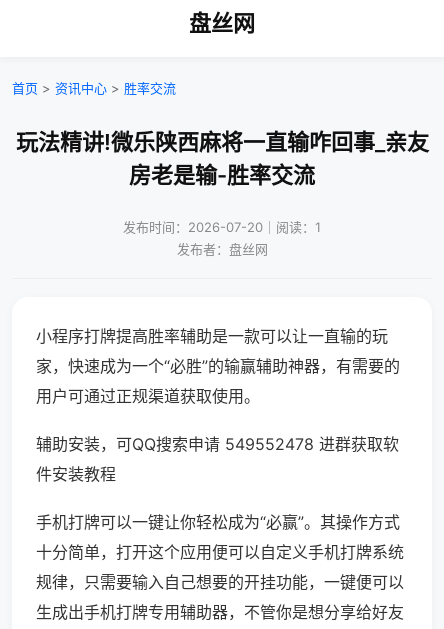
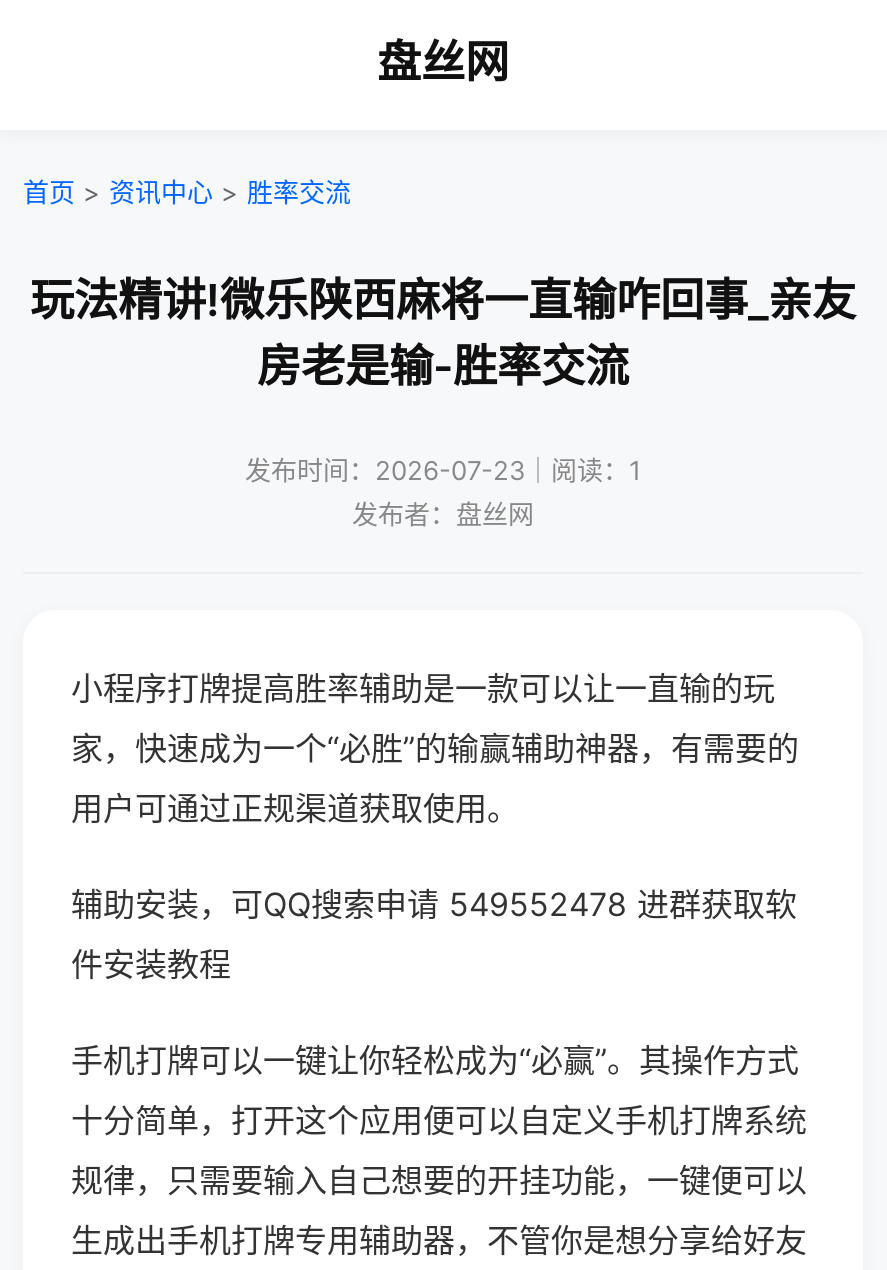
- 发布时间：2026-07-20｜阅读：1
+ 发布时间：2026-07-23｜阅读：1
